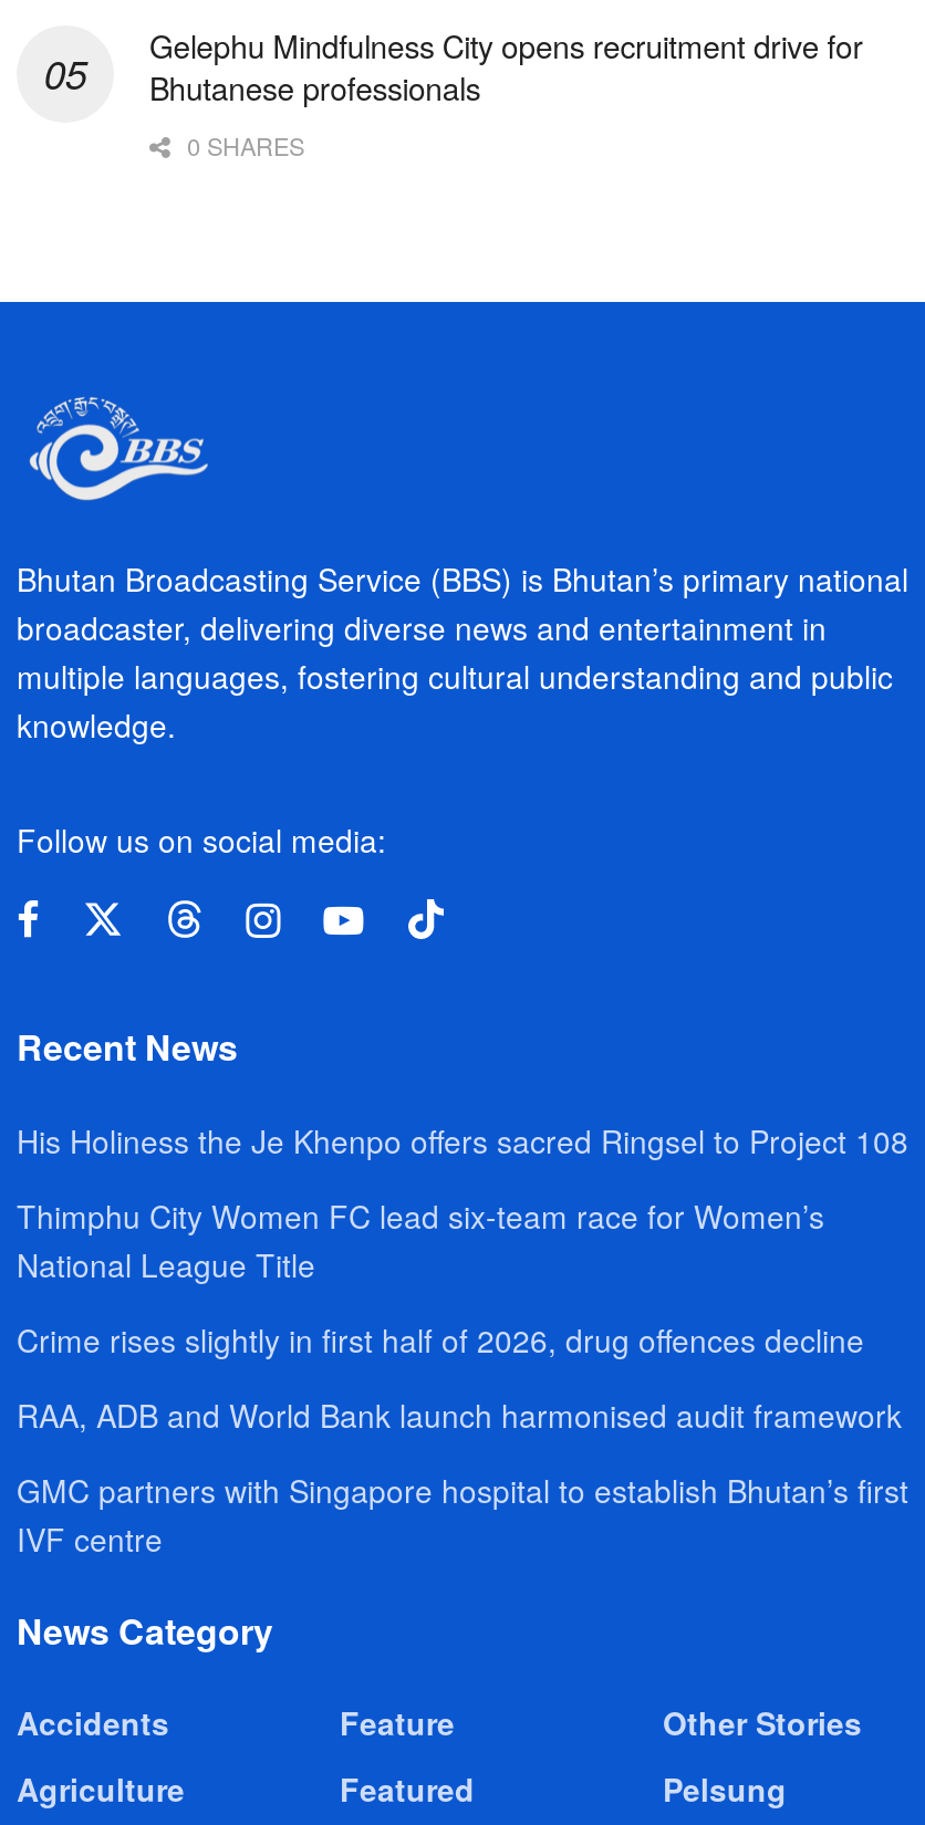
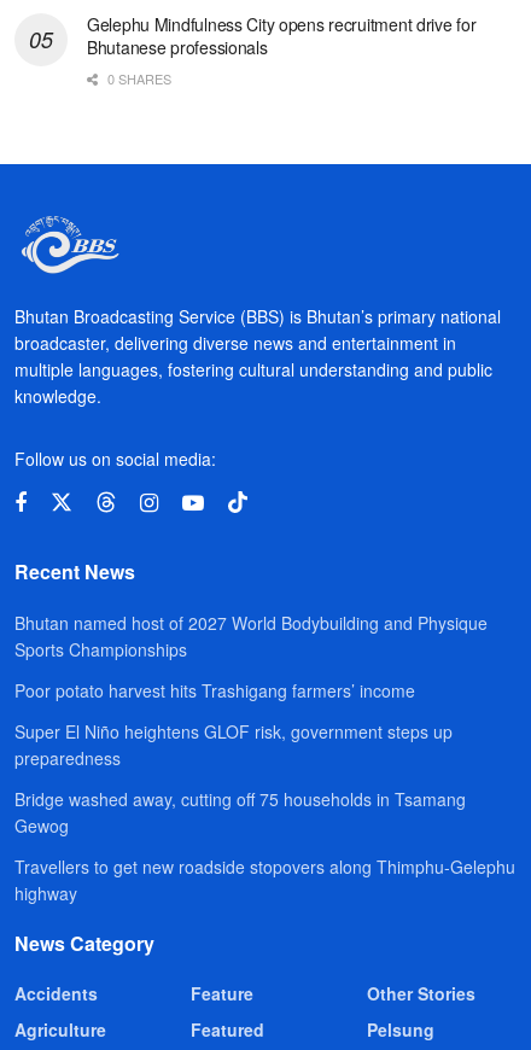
- His Holiness the Je Khenpo offers sacred Ringsel to Project 108
+ Bhutan named host of 2027 World Bodybuilding and Physique
+ Sports Championships

- Thimphu City Women FC lead six-team race for Women’s
- National League Title
+ Poor potato harvest hits Trashigang farmers’ income

- Crime rises slightly in first half of 2026, drug offences decline
+ Super El Niño heightens GLOF risk, government steps up
+ preparedness

- RAA, ADB and World Bank launch harmonised audit framework
+ Bridge washed away, cutting off 75 households in Tsamang
+ Gewog

- GMC partners with Singapore hospital to establish Bhutan’s first
- IVF centre
+ Travellers to get new roadside stopovers along Thimphu-Gelephu
+ highway
